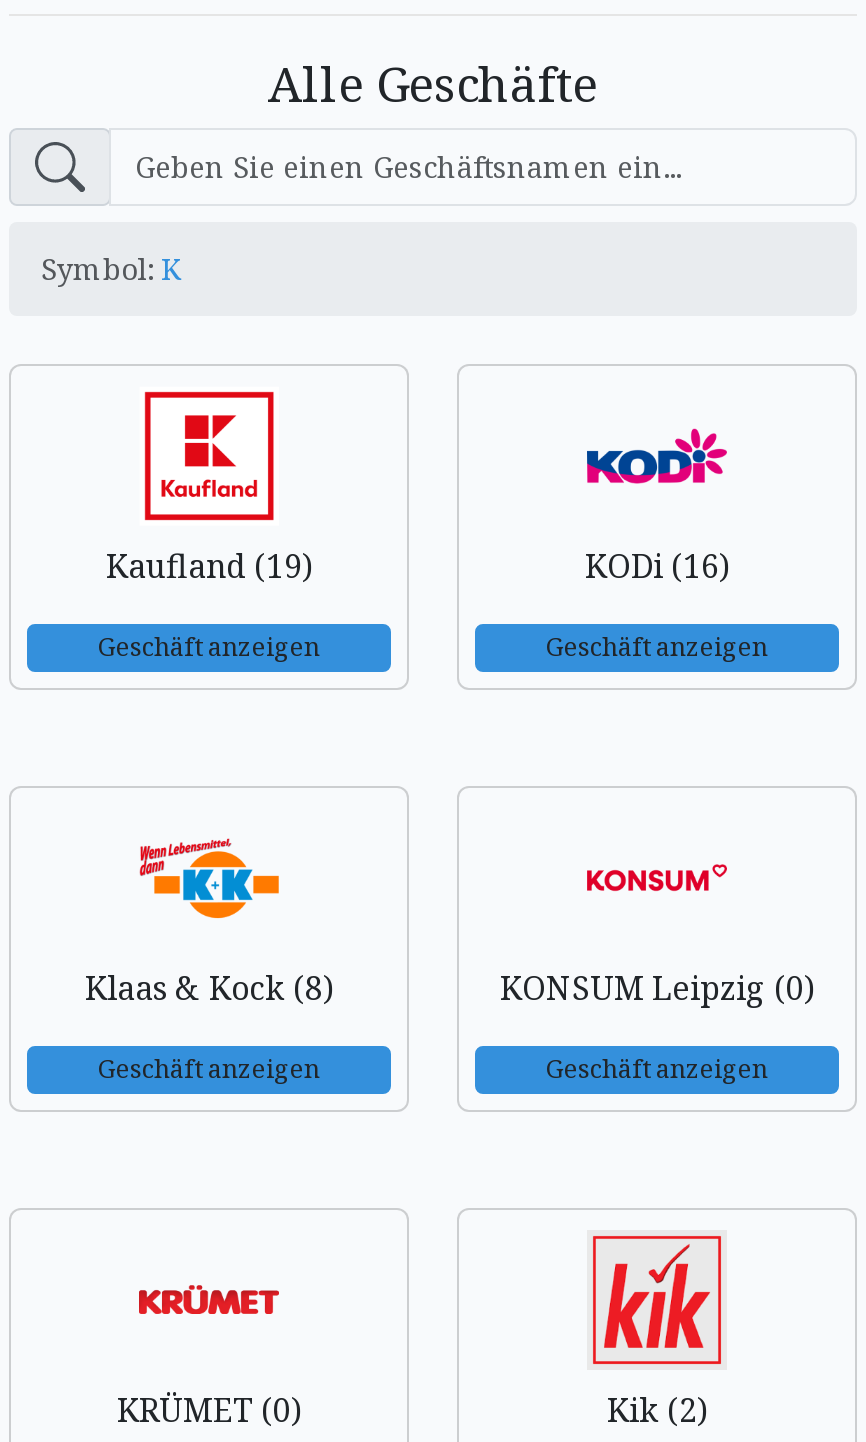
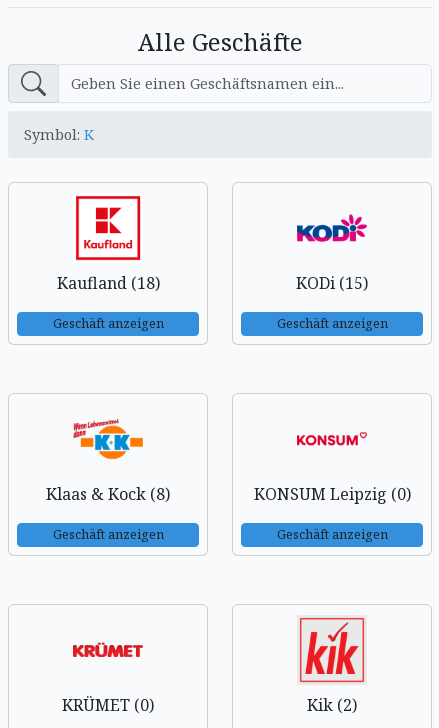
- Kaufland (19)
+ Kaufland (18)

- KODi (16)
+ KODi (15)
